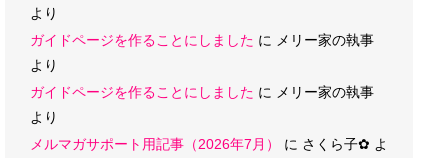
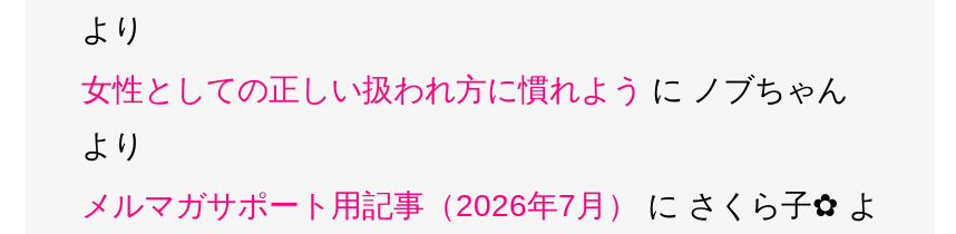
- ガイドページを作ることにしましたにメリー家の執事
- より
- ガイドページを作ることにしましたにメリー家の執事
+ 女性としての正しい扱われ方に慣れようにノブちゃん
